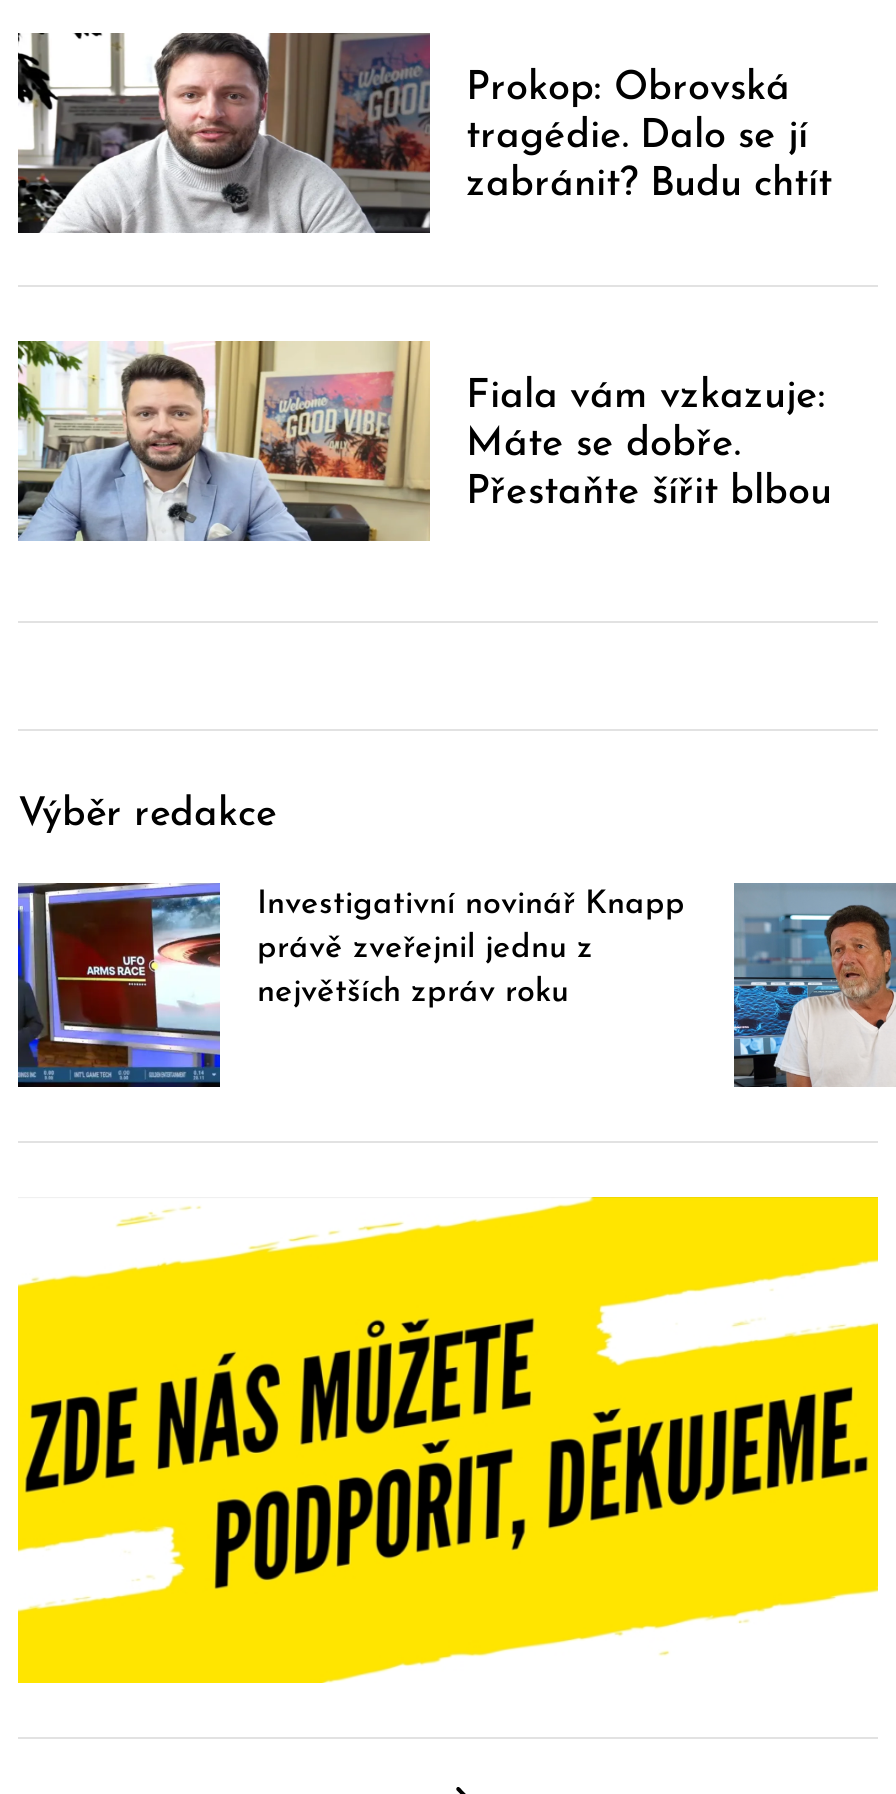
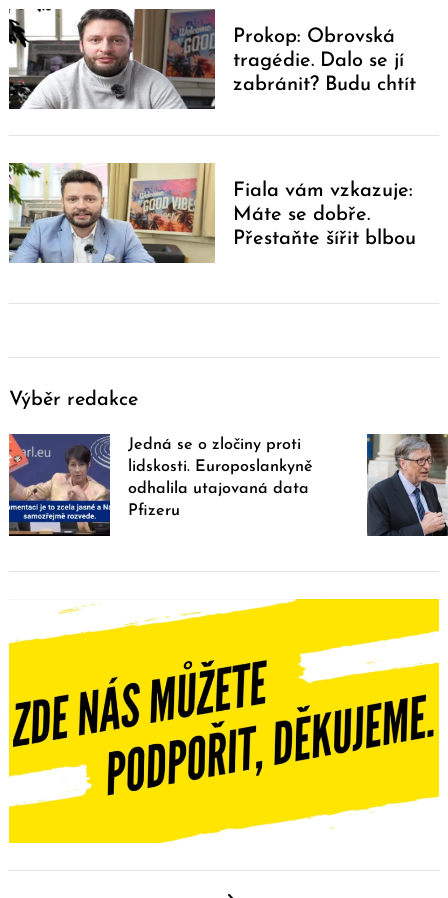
- [image]
- Investigativní novinář Knapp
- právě zveřejnil jednu z
- největších zpráv roku
+ [image]
+ Jedná se o zločiny proti
+ lidskosti. Europoslankyně
+ odhalila utajovaná data
+ Pfizeru

- [image]
+ [image]
